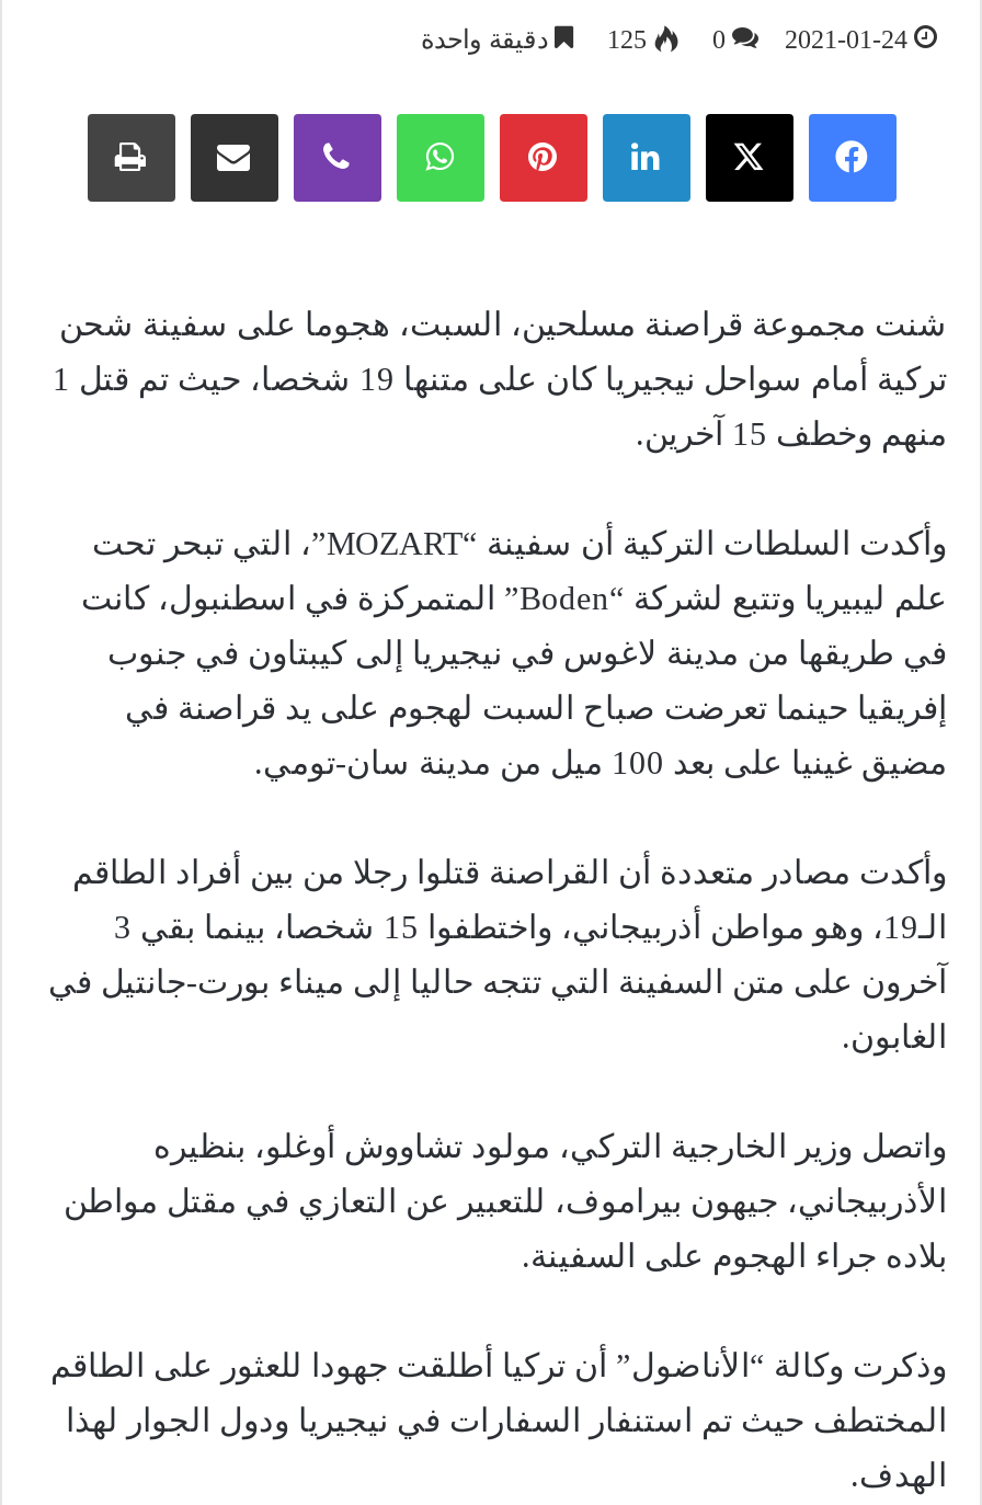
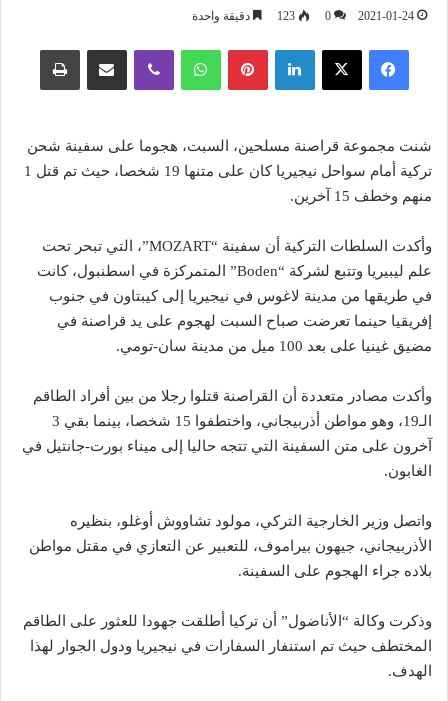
- 125 دقيقة واحدة
+ 123 دقيقة واحدة
